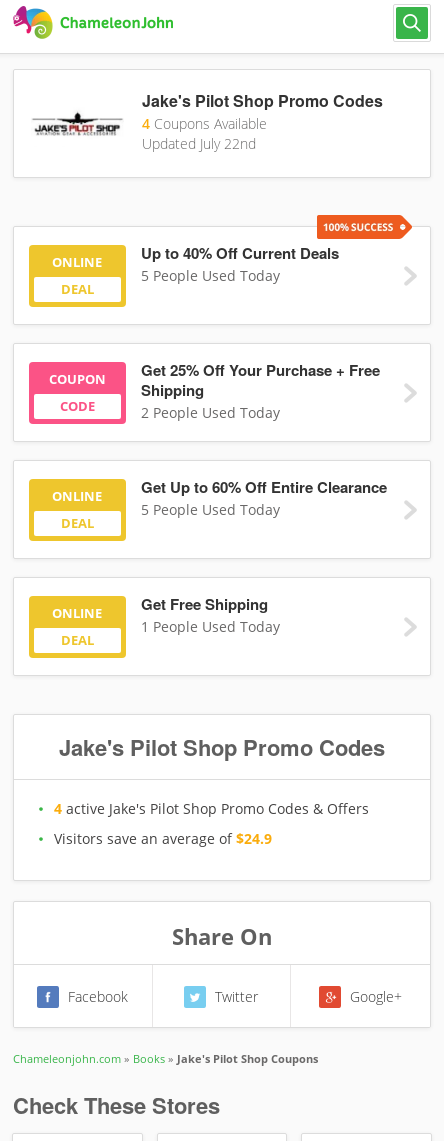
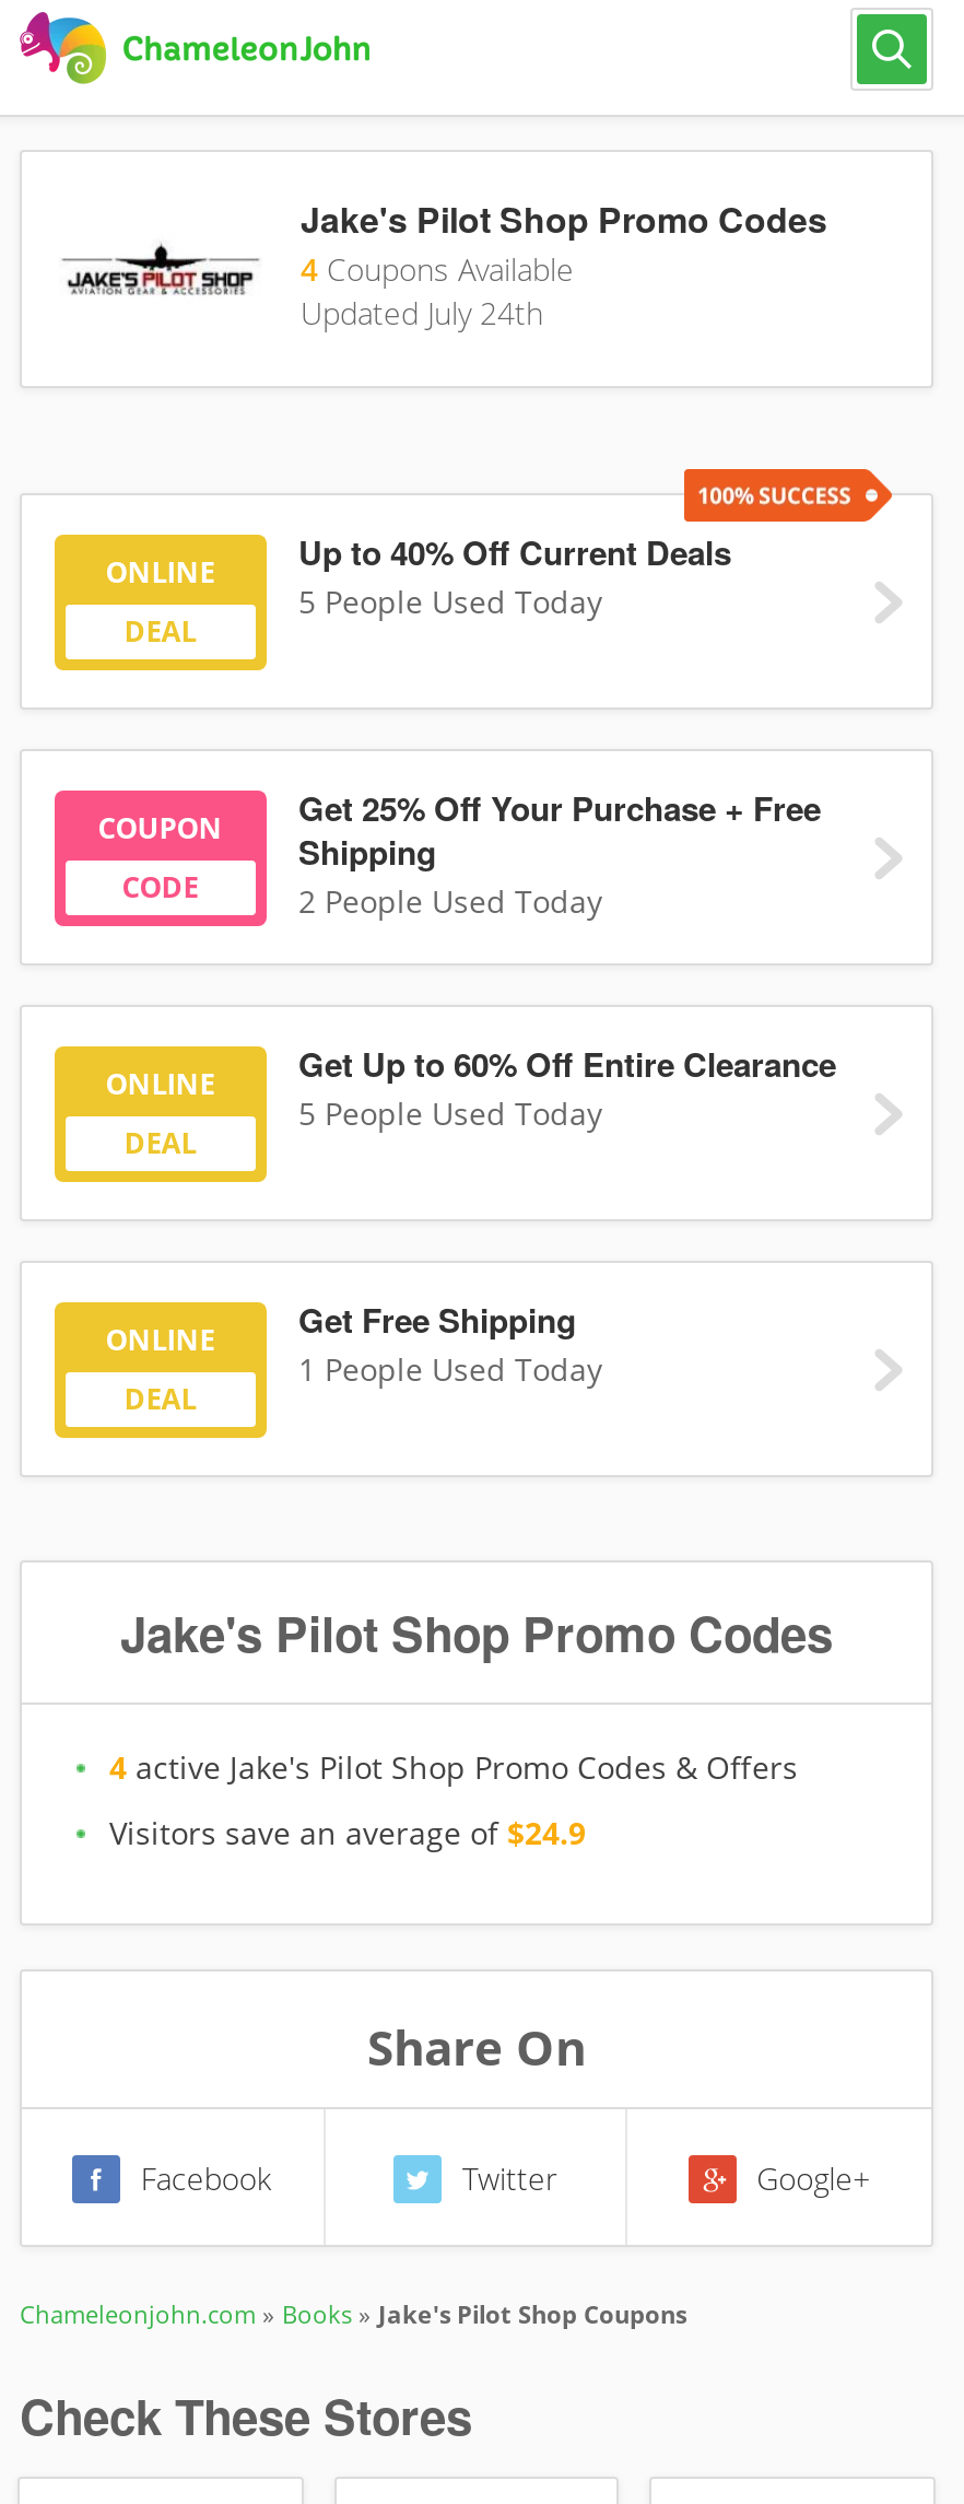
- Updated July 22nd
+ Updated July 24th
